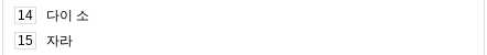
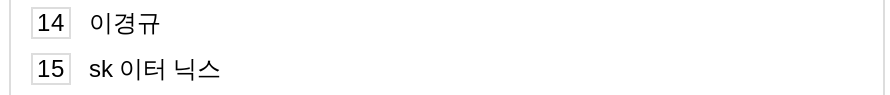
- 다이 소
+ 이경규

- 자라
+ sk 이터 닉스
